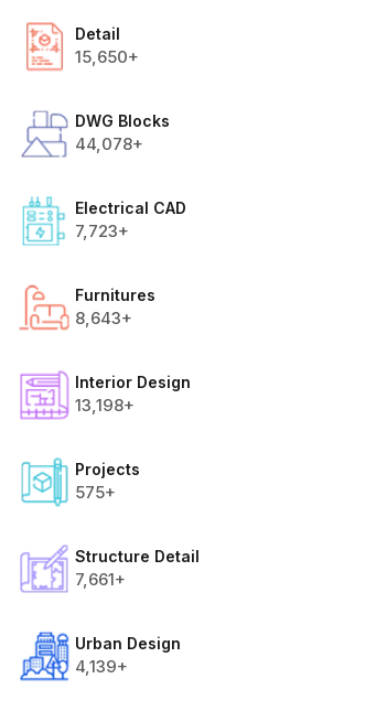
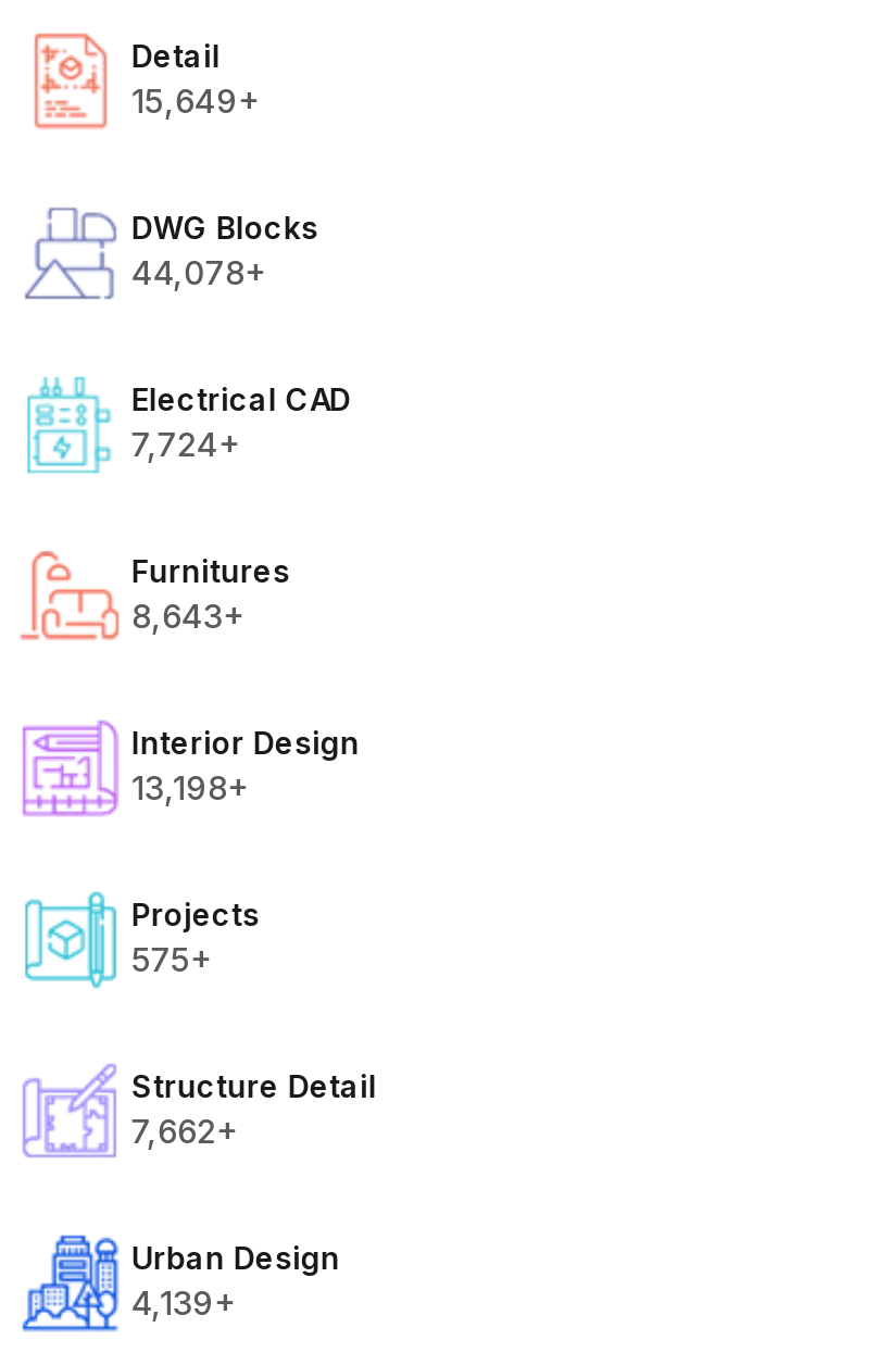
- 15,650+
+ 15,649+

- 7,723+
+ 7,724+

- 7,661+
+ 7,662+
